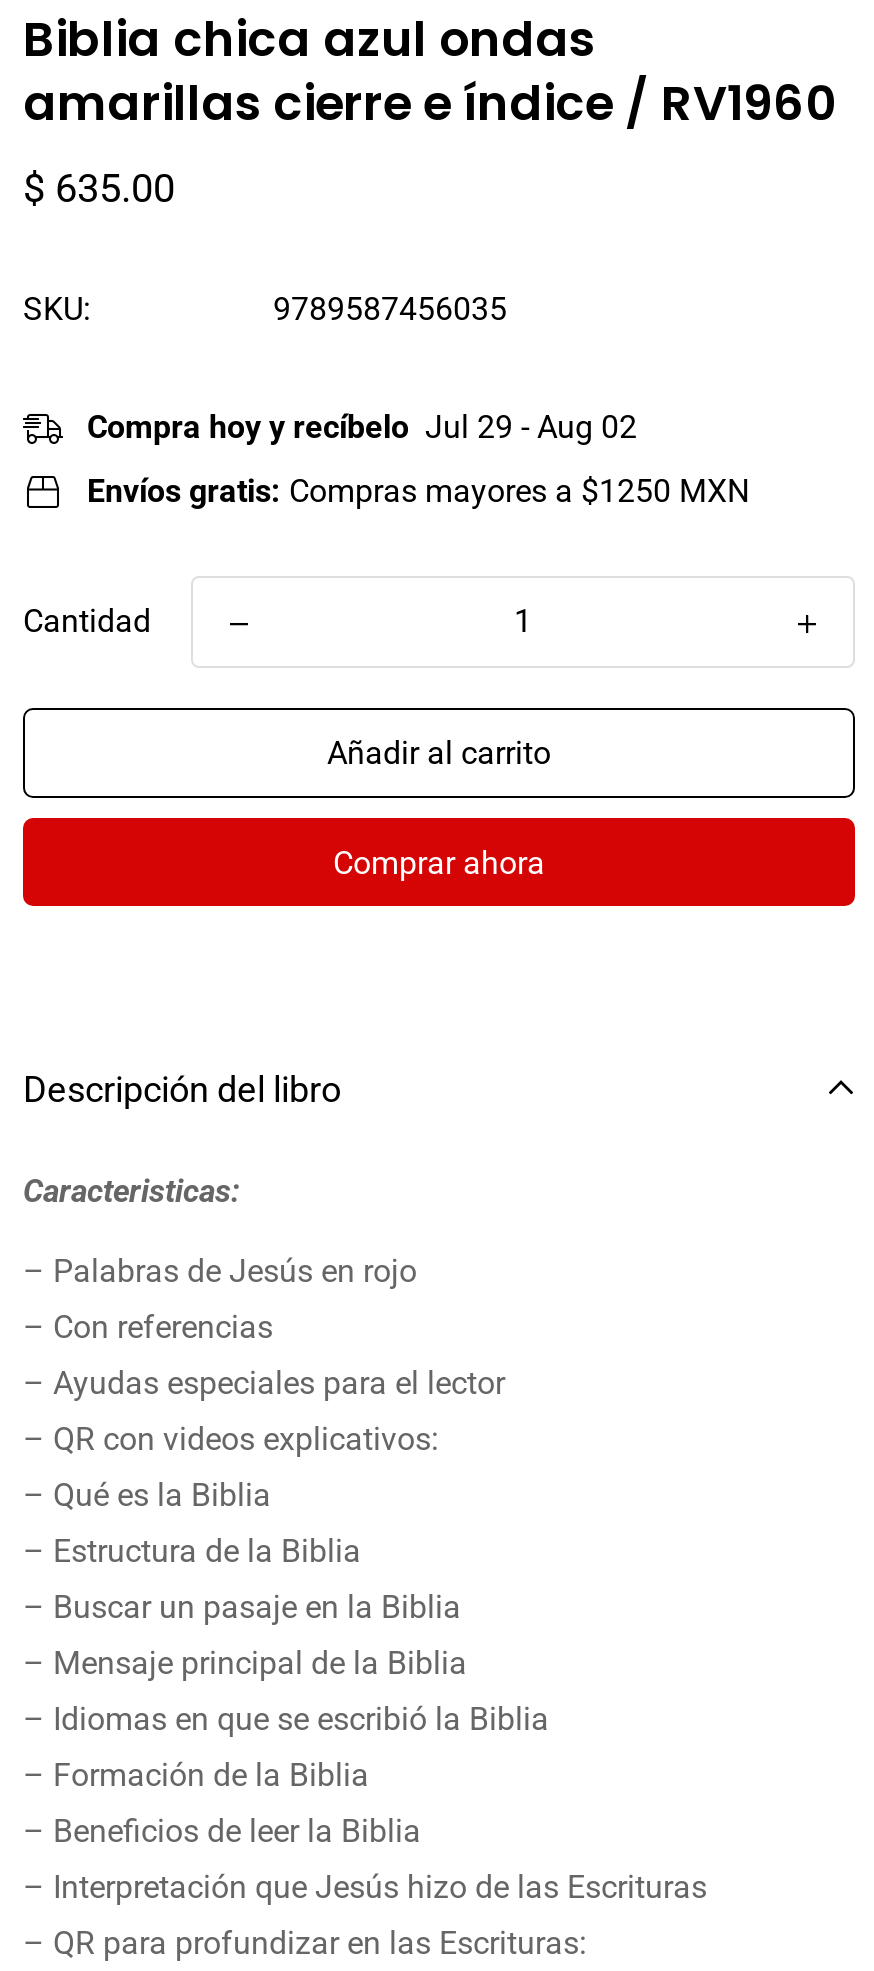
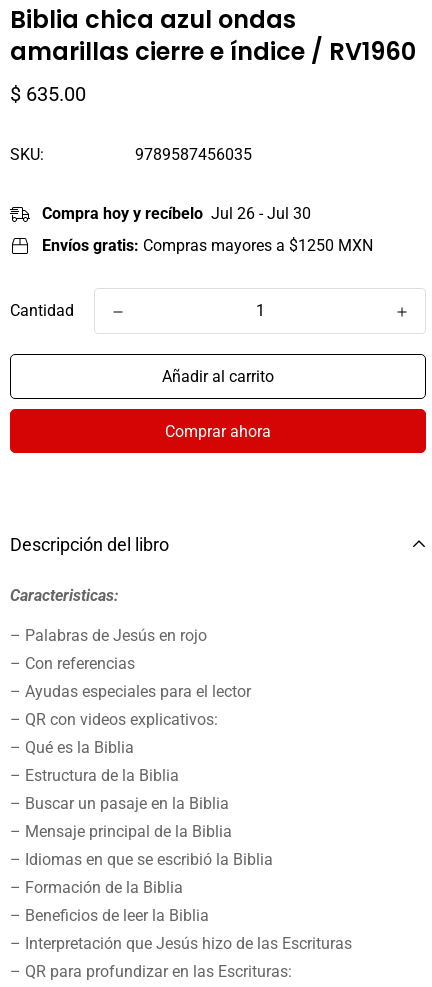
- Compra hoy y recíbelo Jul 29 - Aug 02
+ Compra hoy y recíbelo Jul 26 - Jul 30
